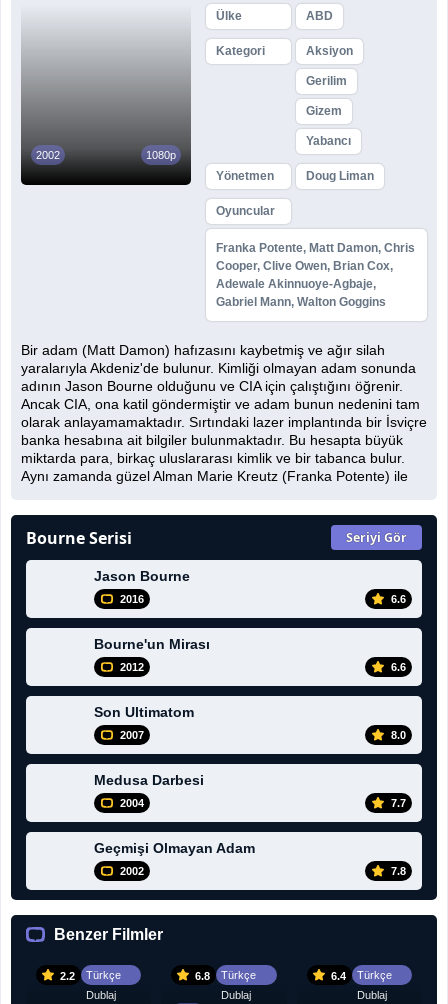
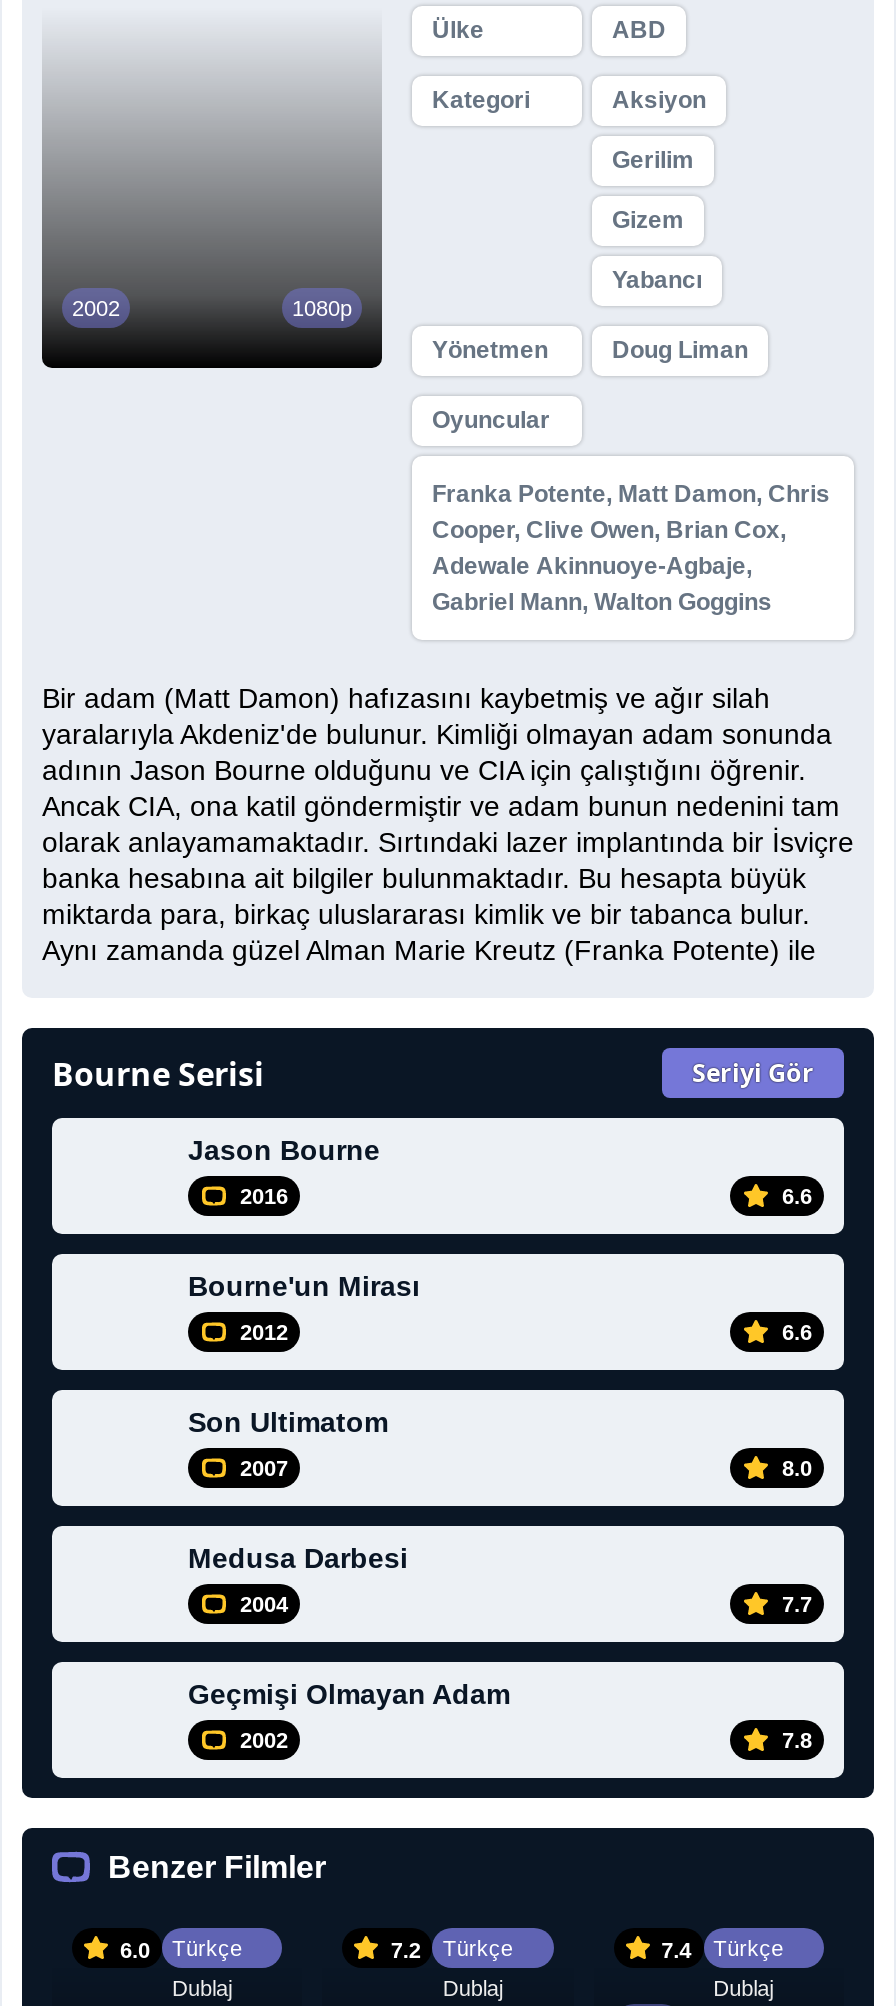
- 2.2 Türkçe
+ 6.0 Türkçe

- 6.8 Türkçe
+ 7.2 Türkçe

- 6.4 Türkçe
+ 7.4 Türkçe
